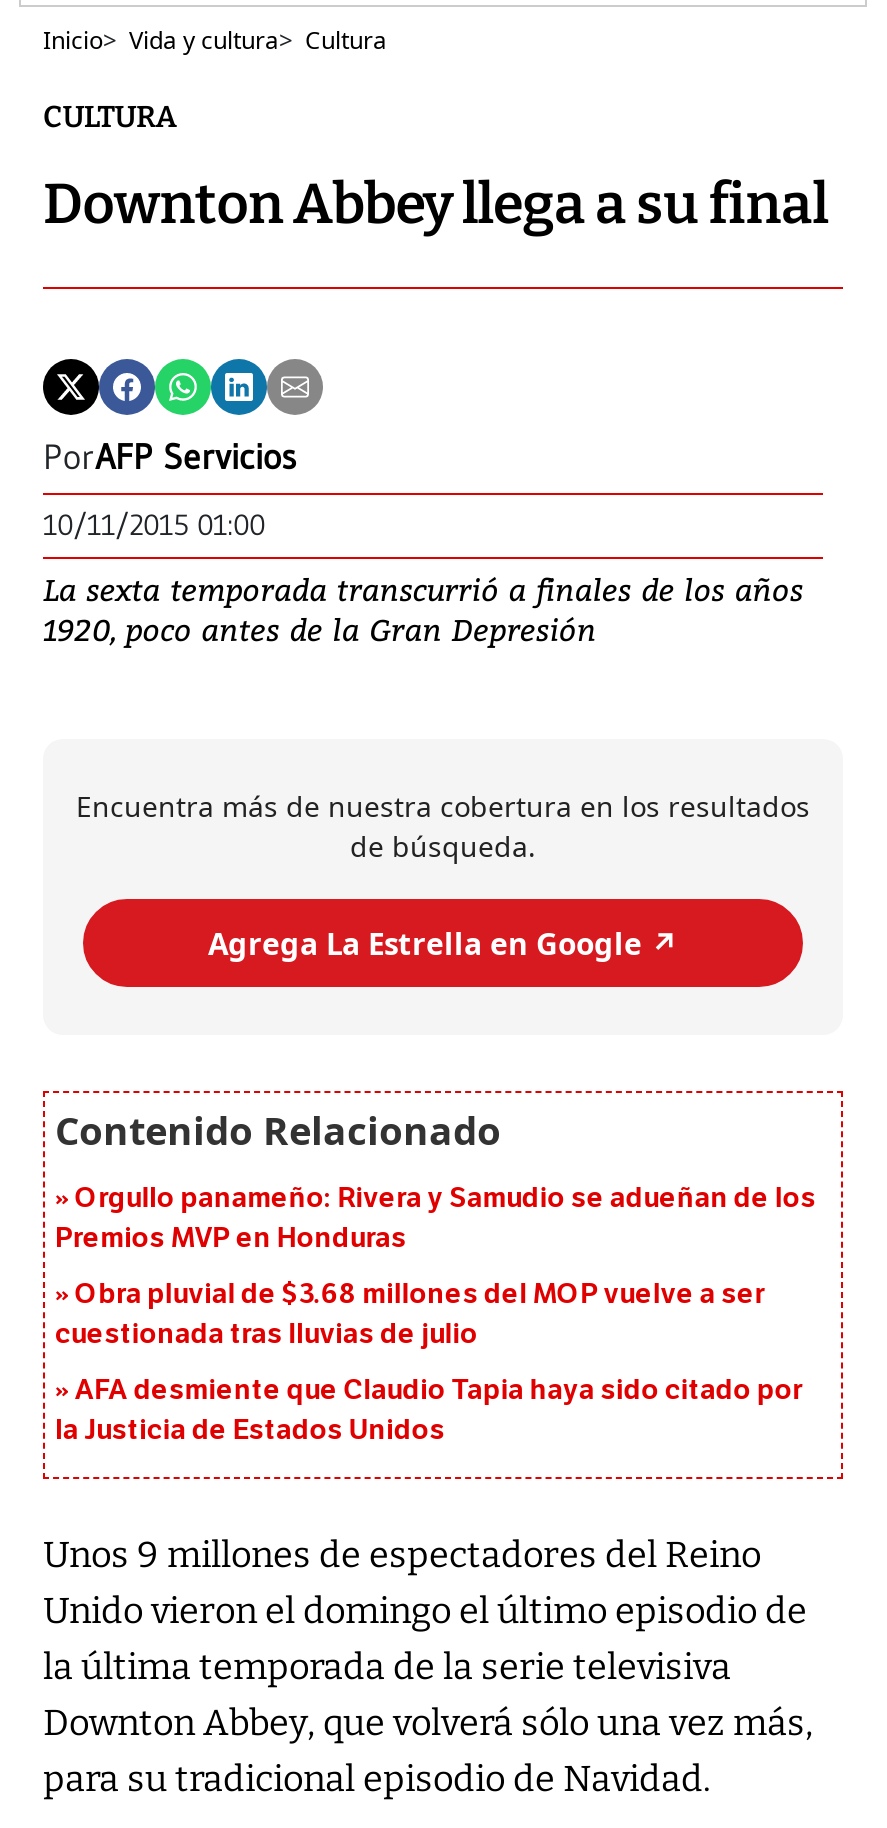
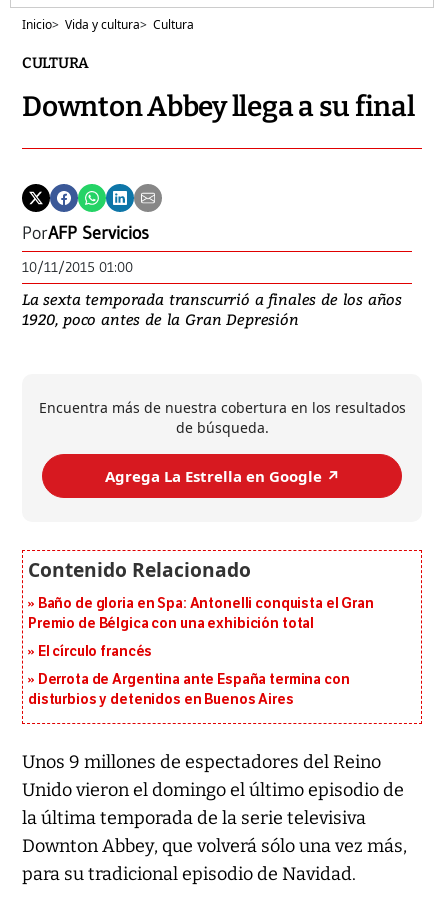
- Orgullo panameño: Rivera y Samudio se adueñan de los
- Premios MVP en Honduras
+ Baño de gloria en Spa: Antonelli conquista el Gran
+ Premio de Bélgica con una exhibición total

- Obra pluvial de $3.68 millones del MOP vuelve a ser
- cuestionada tras lluvias de julio
+ El círculo francés

- AFA desmiente que Claudio Tapia haya sido citado por
- la Justicia de Estados Unidos
+ Derrota de Argentina ante España termina con
+ disturbios y detenidos en Buenos Aires
